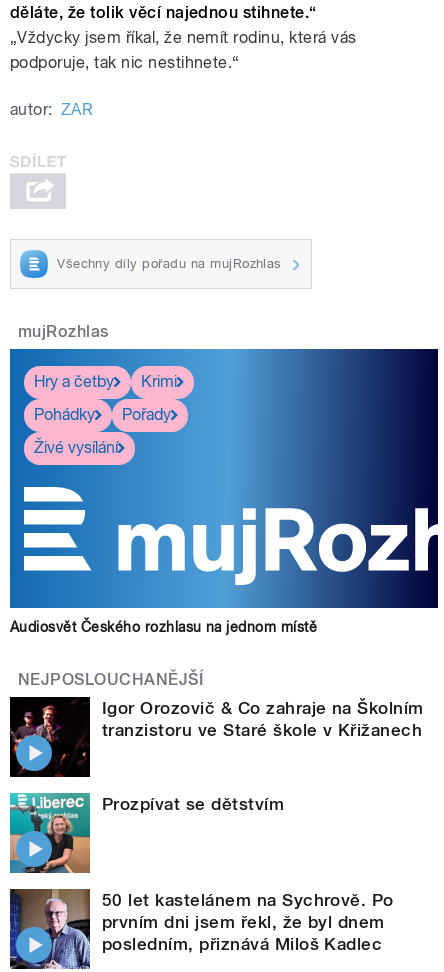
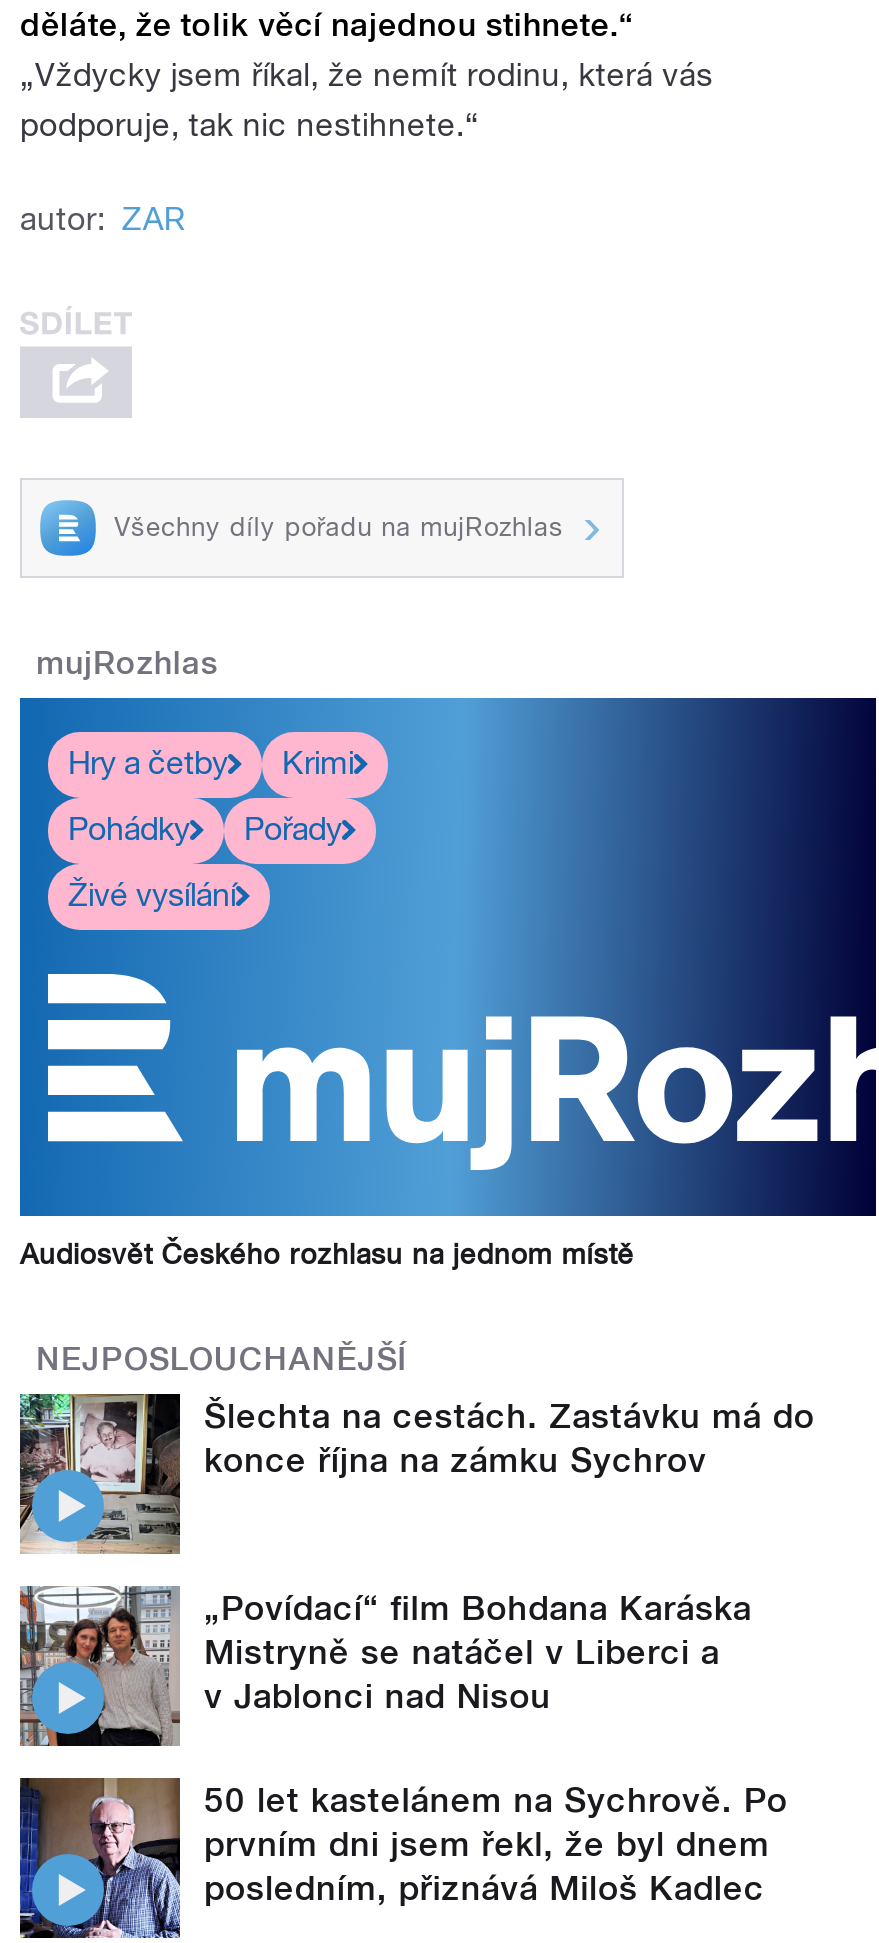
- [image]
- Igor Orozovič & Co zahraje na Školním
- tranzistoru ve Staré škole v Křižanech
+ [image]
+ Šlechta na cestách. Zastávku má do
+ konce října na zámku Sychrov

- [image]
- Prozpívat se dětstvím
+ [image]
+ „Povídací“ film Bohdana Karáska
+ Mistryně se natáčel v Liberci a
+ v Jablonci nad Nisou
